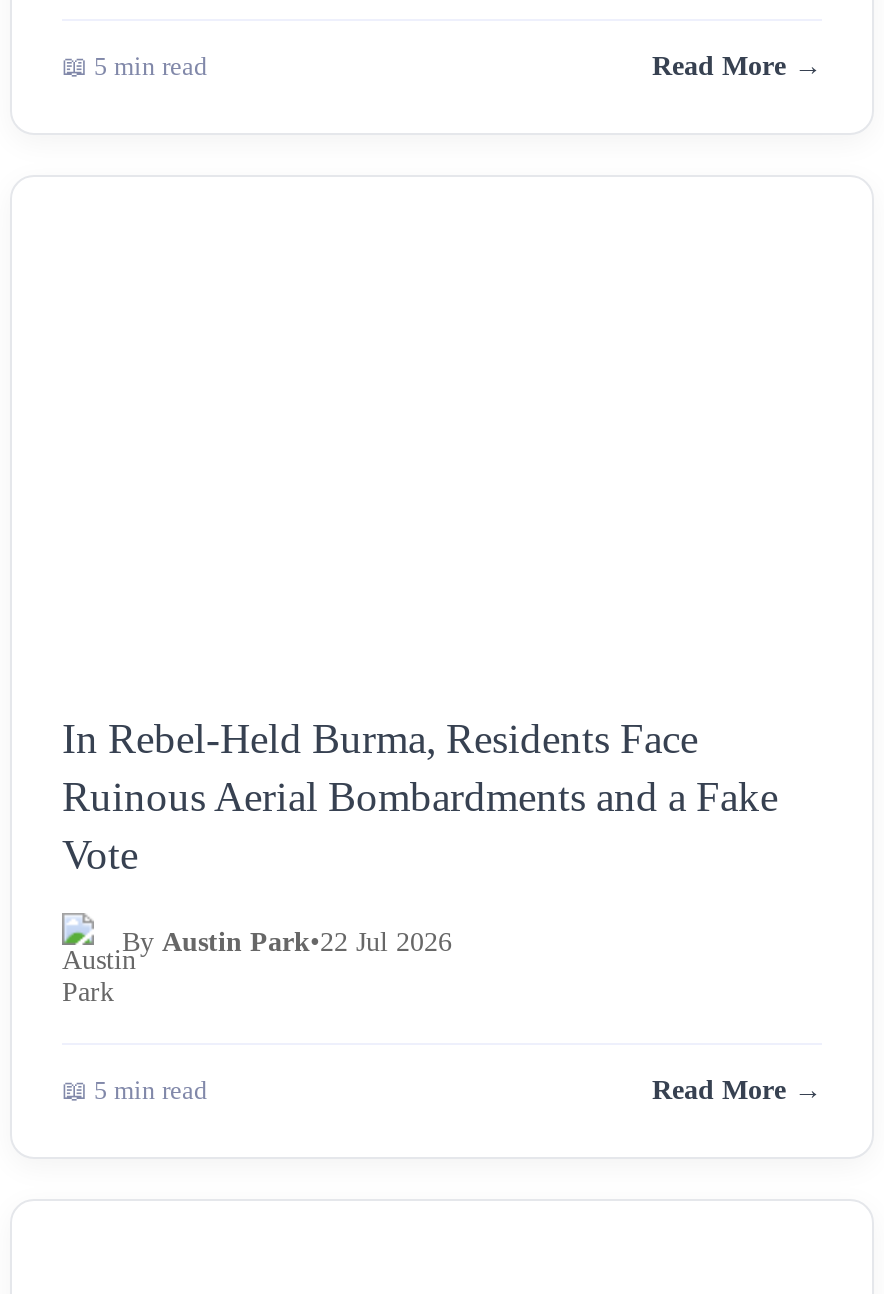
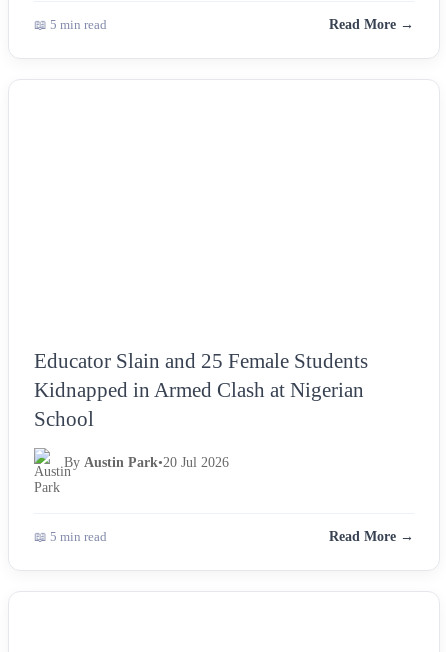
- In Rebel-Held Burma, Residents Face
- Ruinous Aerial Bombardments and a Fake
- Vote
+ Educator Slain and 25 Female Students
+ Kidnapped in Armed Clash at Nigerian
+ School

- By Austin Park•22 Jul 2026
+ By Austin Park•20 Jul 2026
